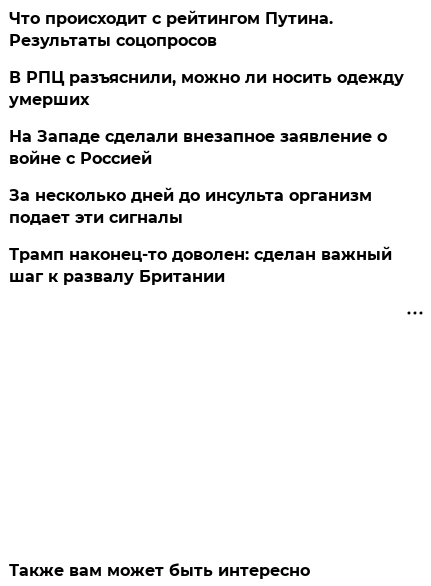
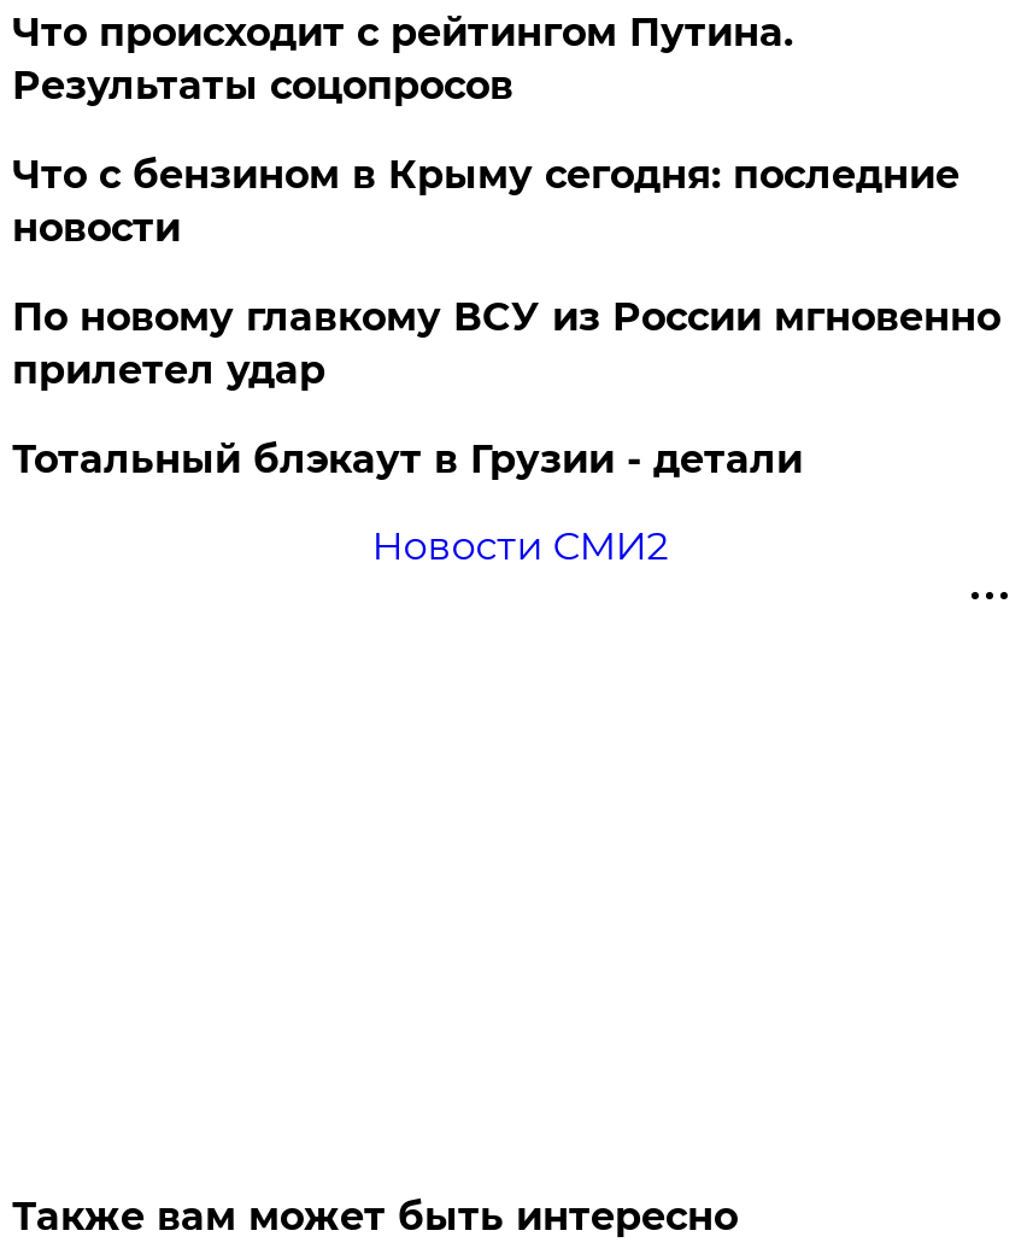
- В РПЦ разъяснили, можно ли носить одежду
- умерших
+ Что с бензином в Крыму сегодня: последние
+ новости

- На Западе сделали внезапное заявление о
- войне с Россией
+ По новому главкому ВСУ из России мгновенно
+ прилетел удар

- За несколько дней до инсульта организм
- подает эти сигналы
+ Тотальный блэкаут в Грузии - детали

- Трамп наконец-то доволен: сделан важный
- шаг к развалу Британии
+ Новости СМИ2
